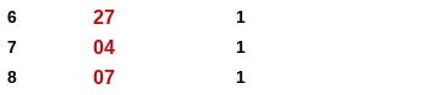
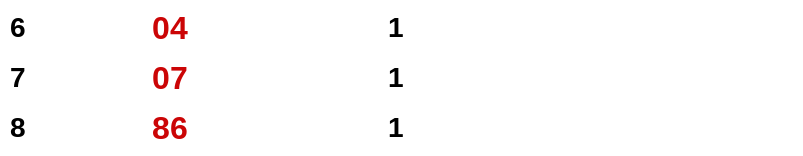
- 27
+ 04

- 04
+ 07

- 07
+ 86
